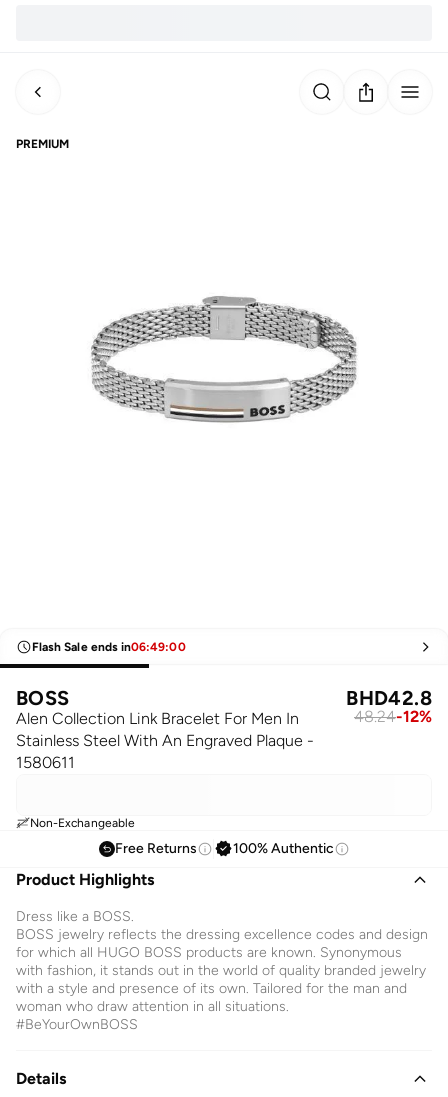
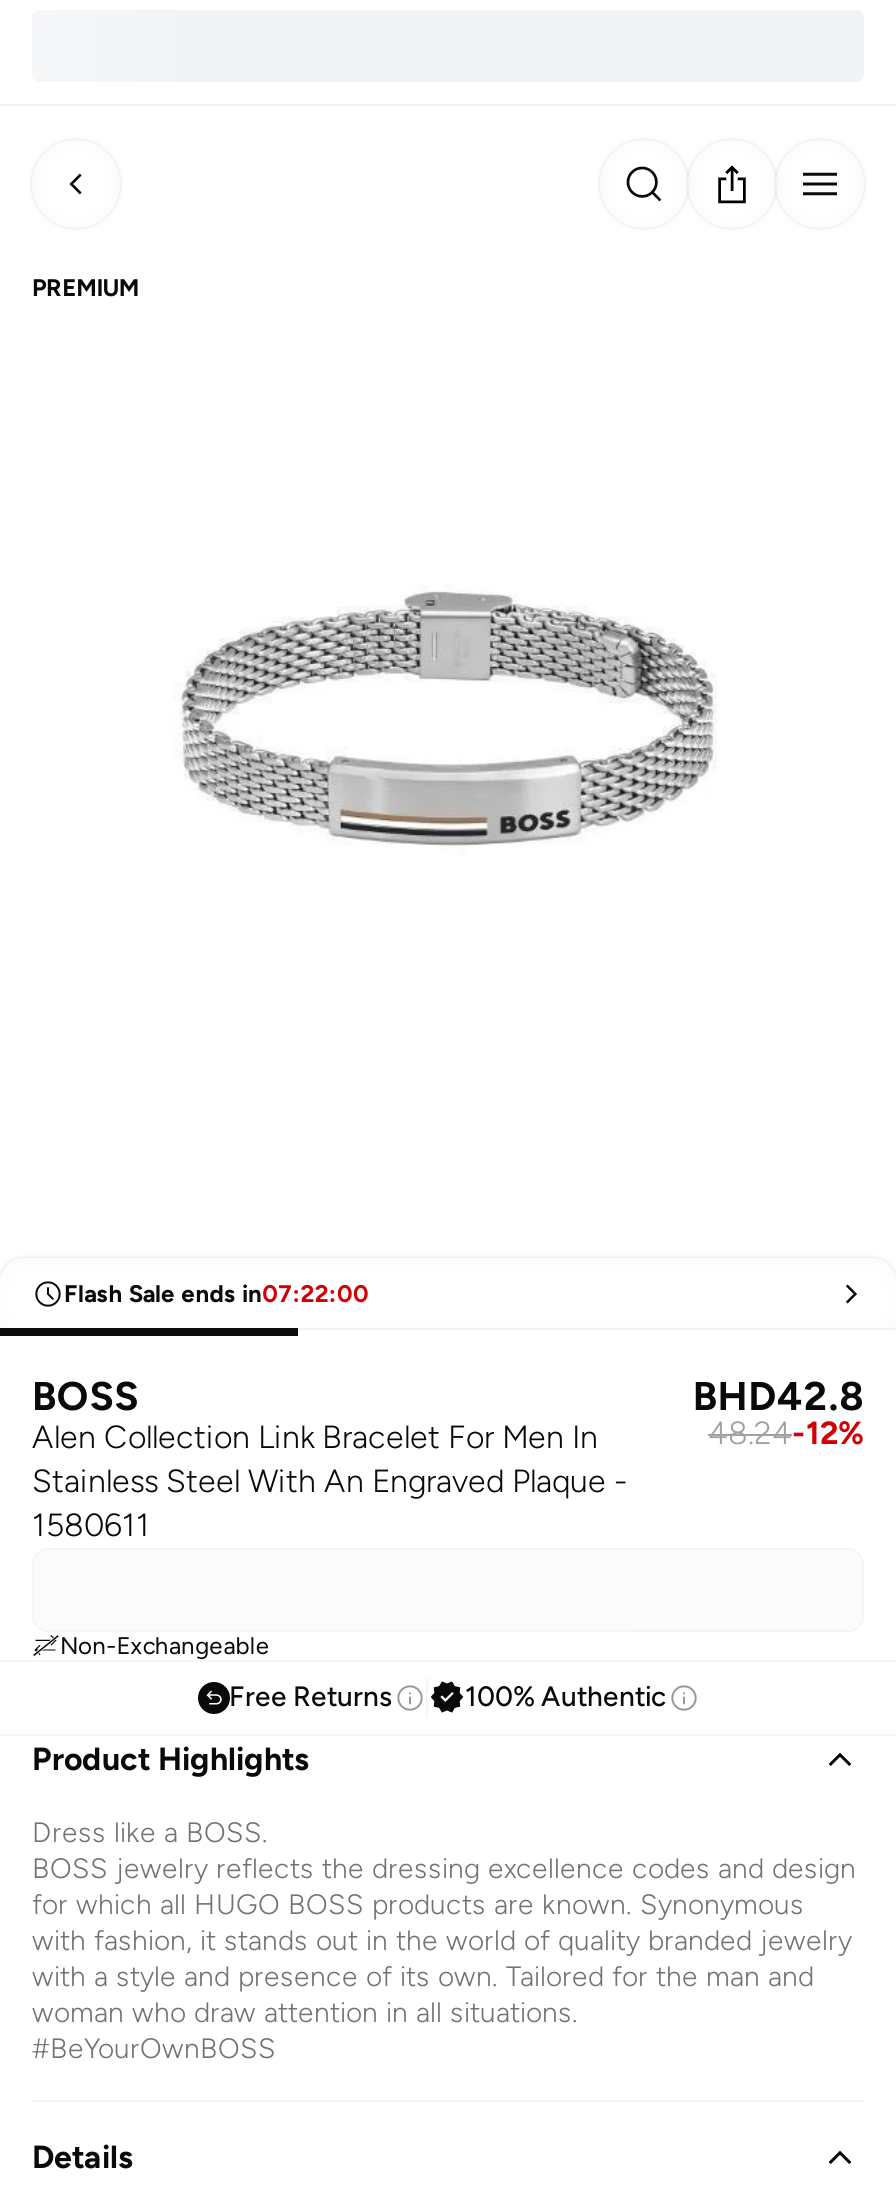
- Flash Sale ends in06:49:00
+ Flash Sale ends in07:22:00
